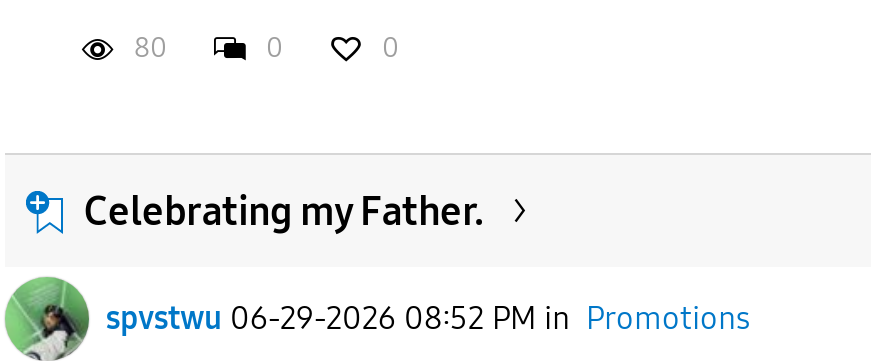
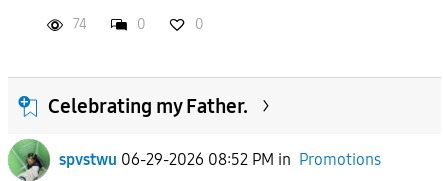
- 80
+ 74
